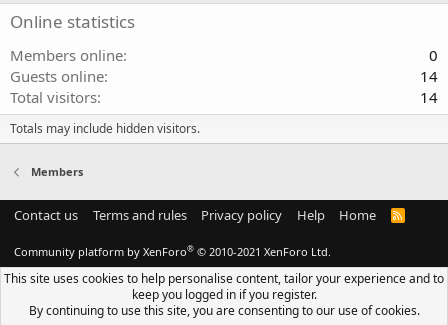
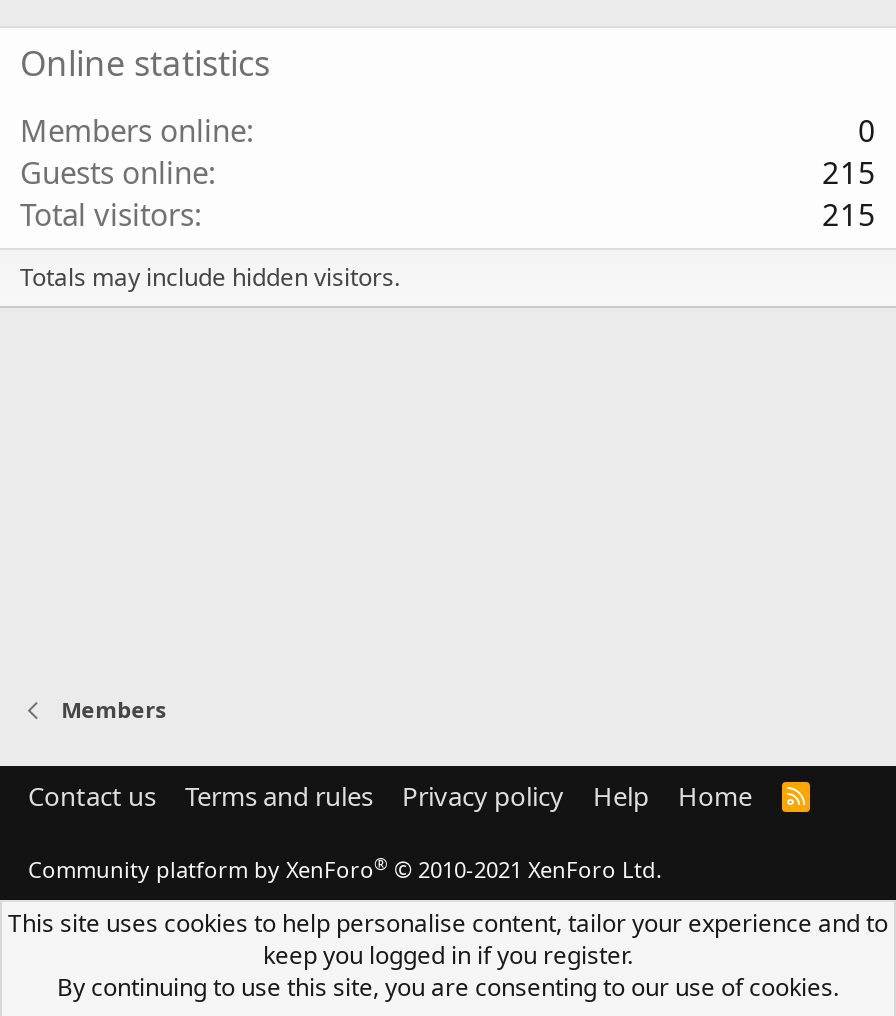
- 14
+ 215

- 14
+ 215
